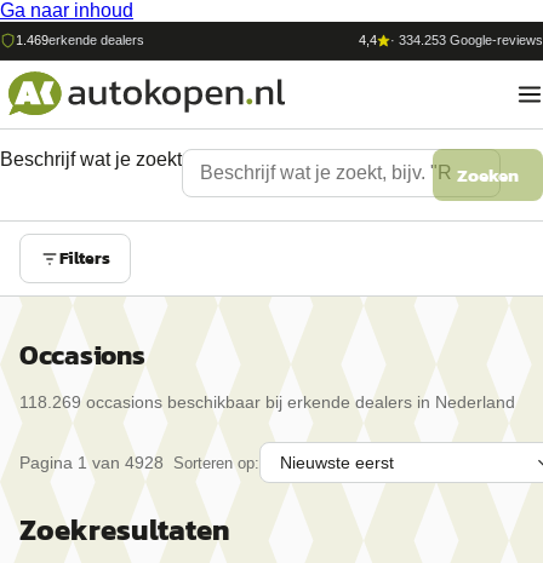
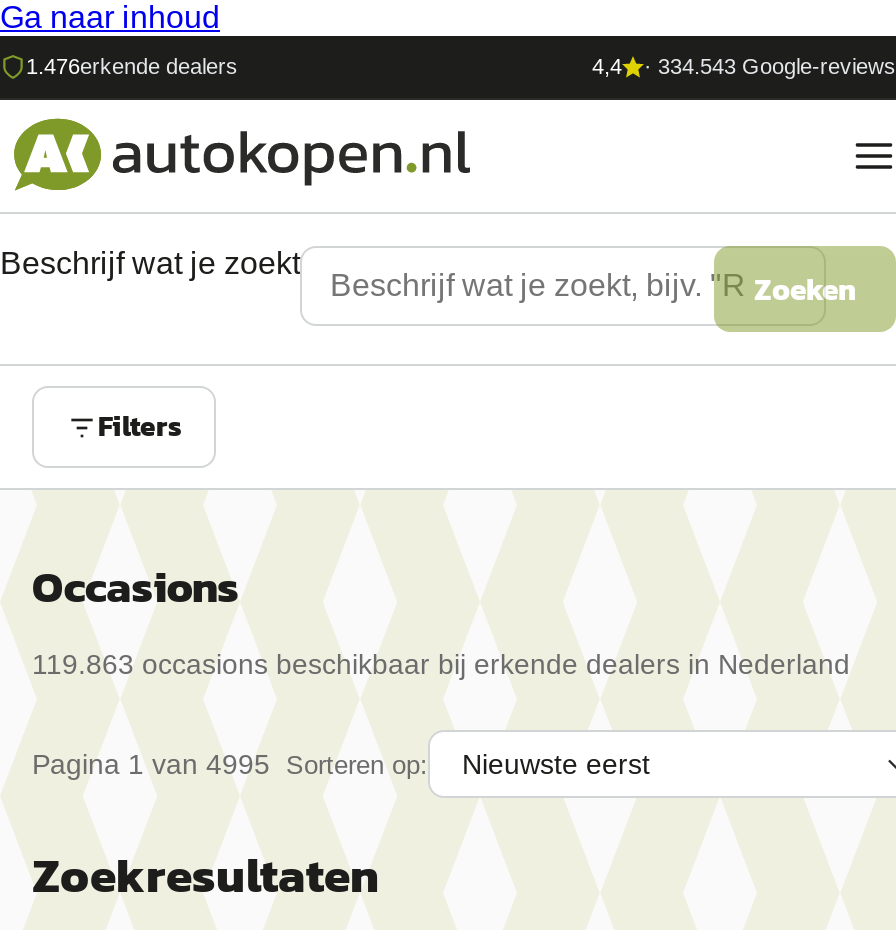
- 1.469erkende dealers
+ 1.476erkende dealers

- · 334.253 Google-reviews
+ · 334.543 Google-reviews

- 118.269 occasions beschikbaar bij erkende dealers in Nederland
+ 119.863 occasions beschikbaar bij erkende dealers in Nederland

- Pagina 1 van 4928 Sorteren op:
+ Pagina 1 van 4995 Sorteren op:
